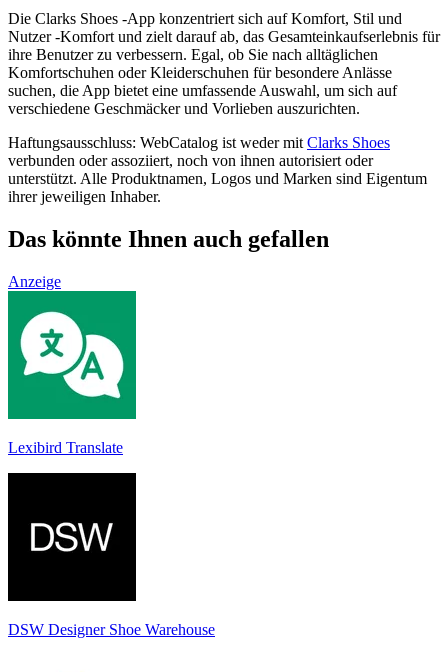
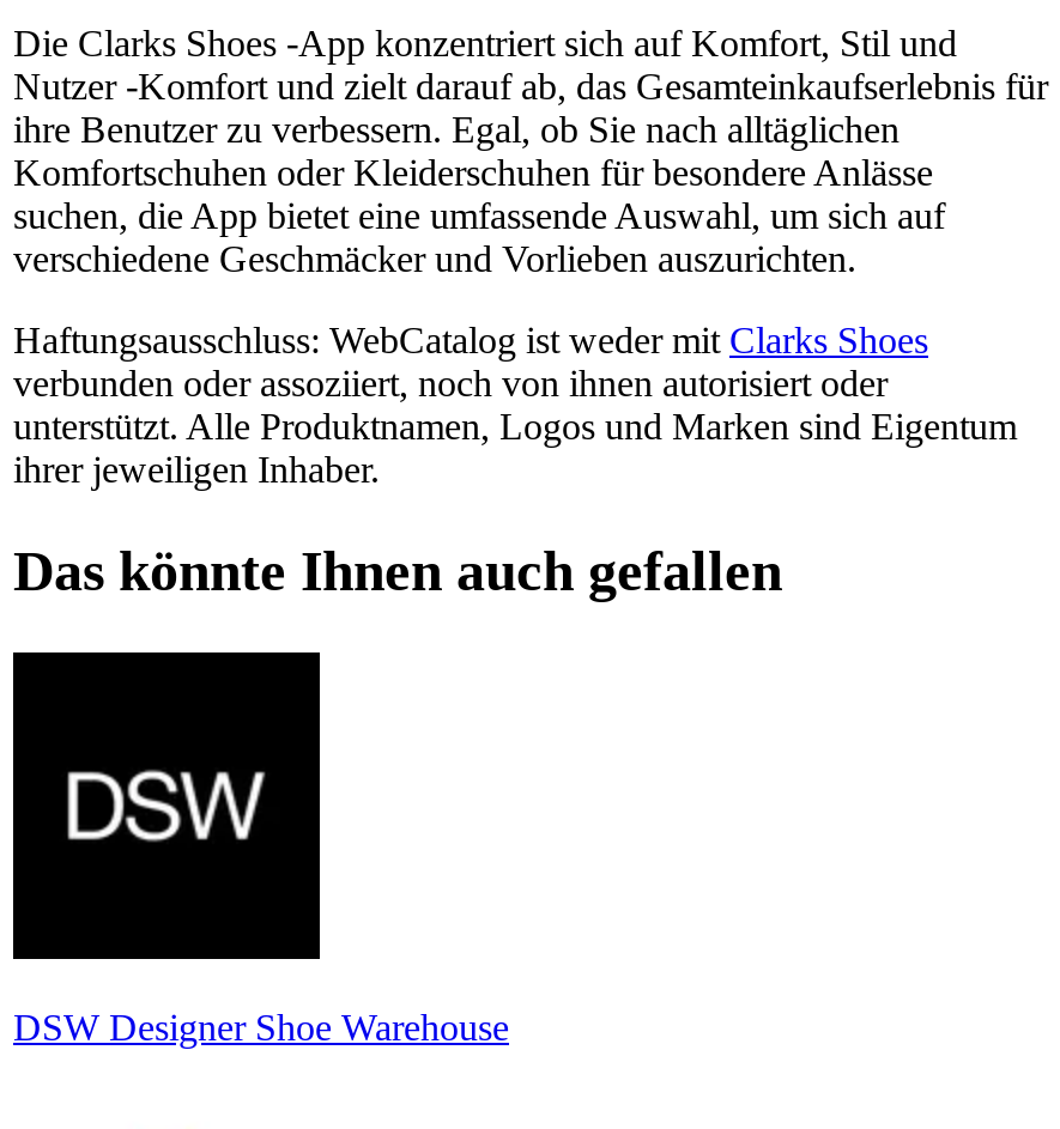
- Anzeige

- [image]
- Lexibird Translate
